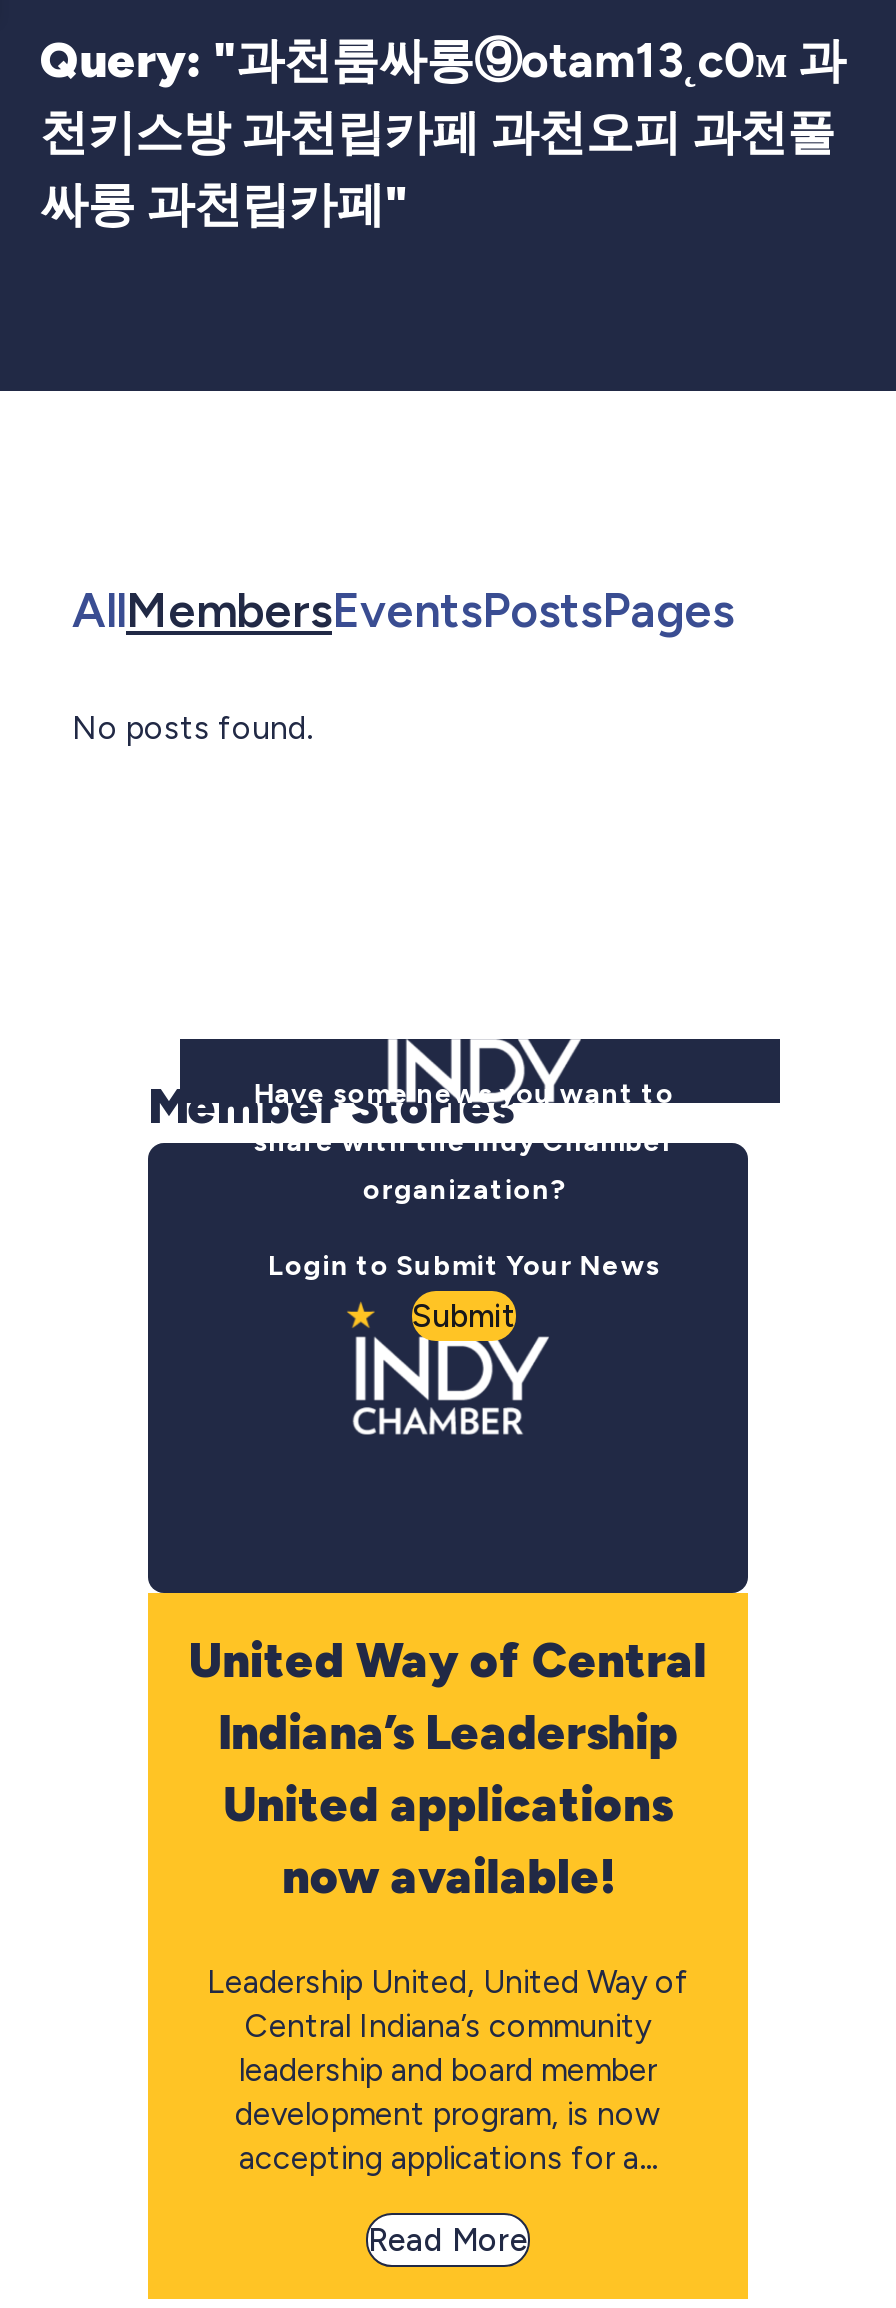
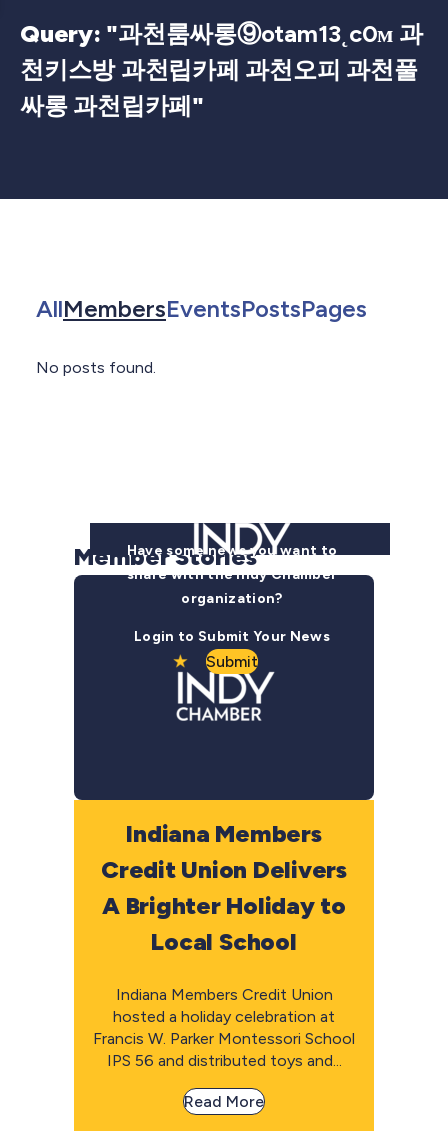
- United Way of Central
- Indiana’s Leadership
- United applications
- now available!
+ Indiana Members
+ Credit Union Delivers
+ A Brighter Holiday to
+ Local School

- Leadership United, United Way of
- Central Indiana’s community
- leadership and board member
- development program, is now
- accepting applications for a...
+ Indiana Members Credit Union
+ hosted a holiday celebration at
+ Francis W. Parker Montessori School
+ IPS 56 and distributed toys and...
